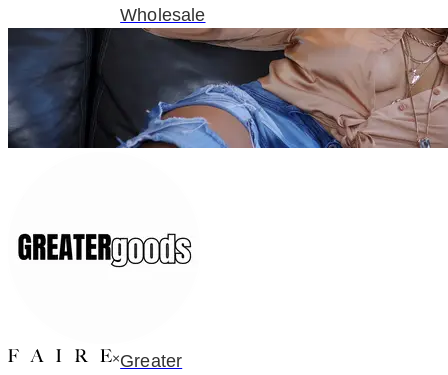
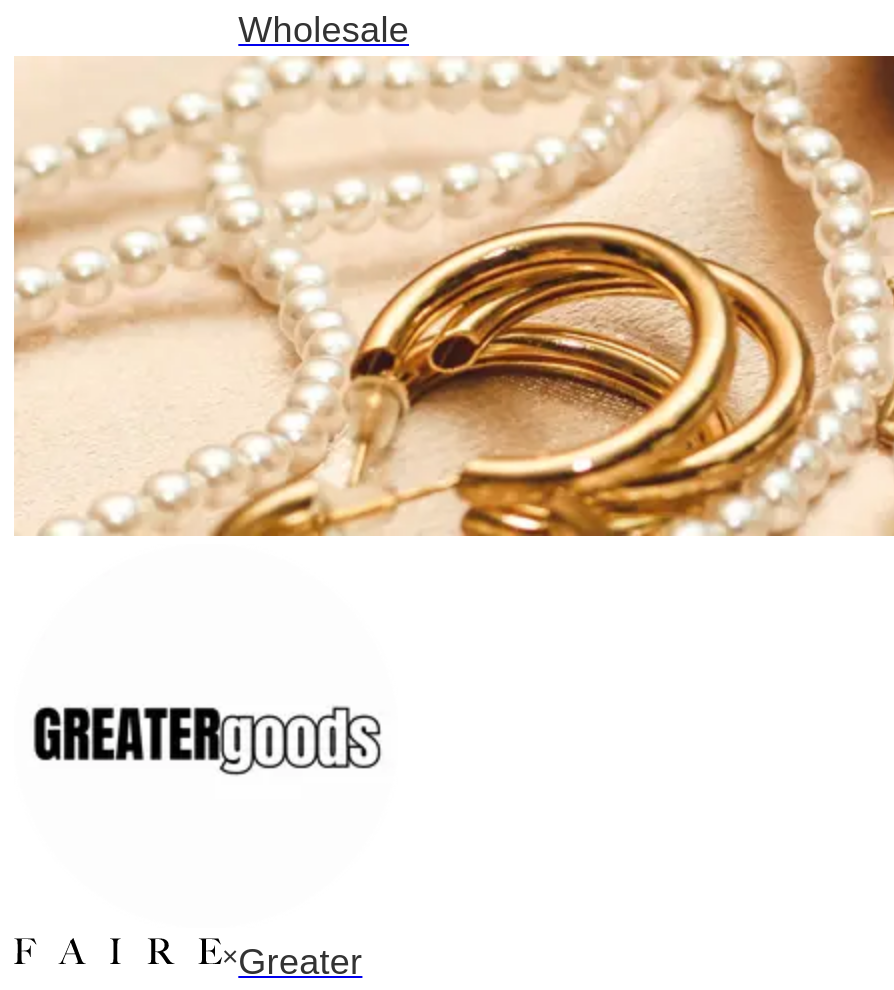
- [image]
+ [image]
